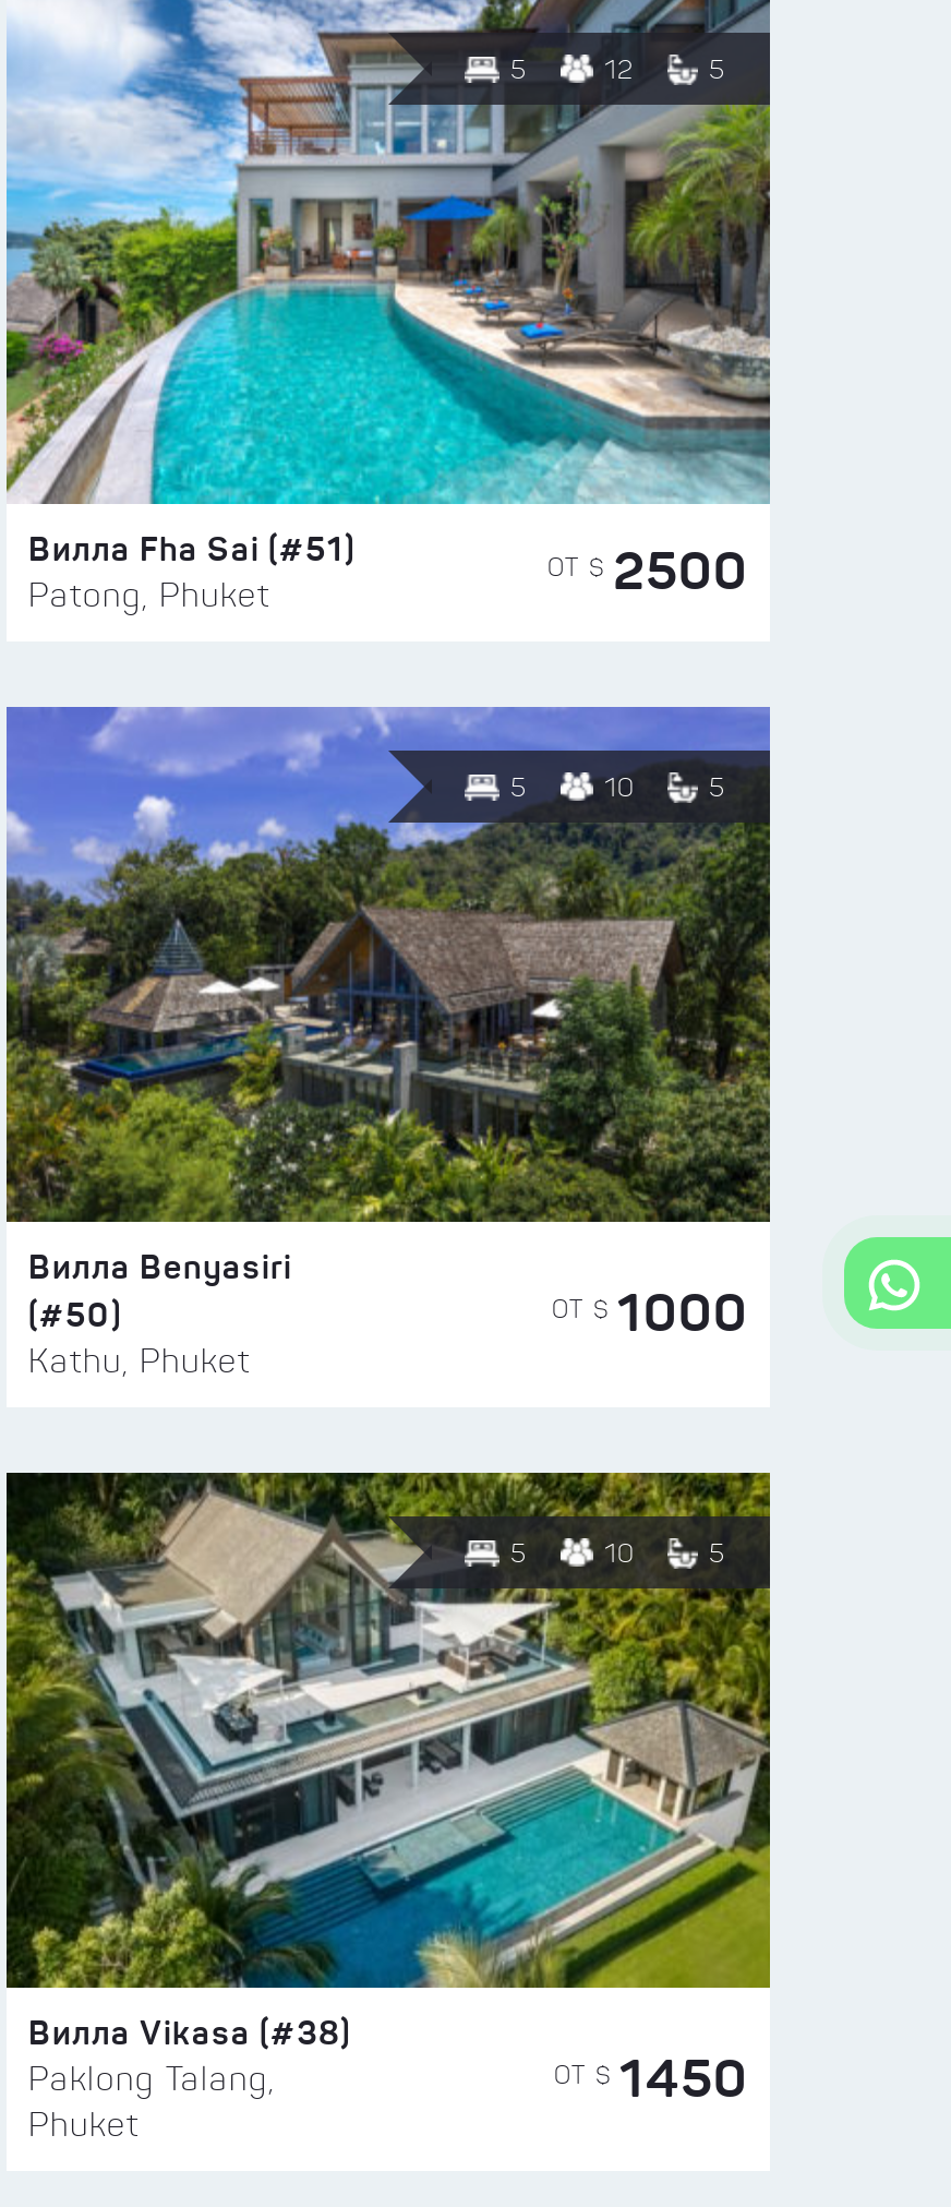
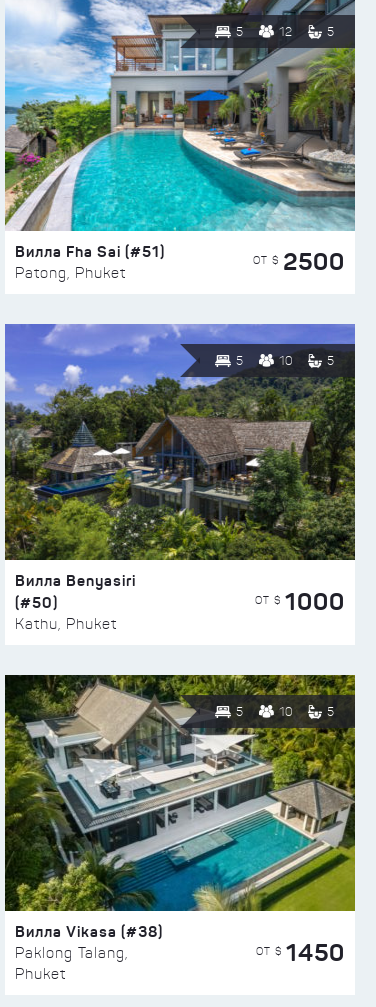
- [image]
